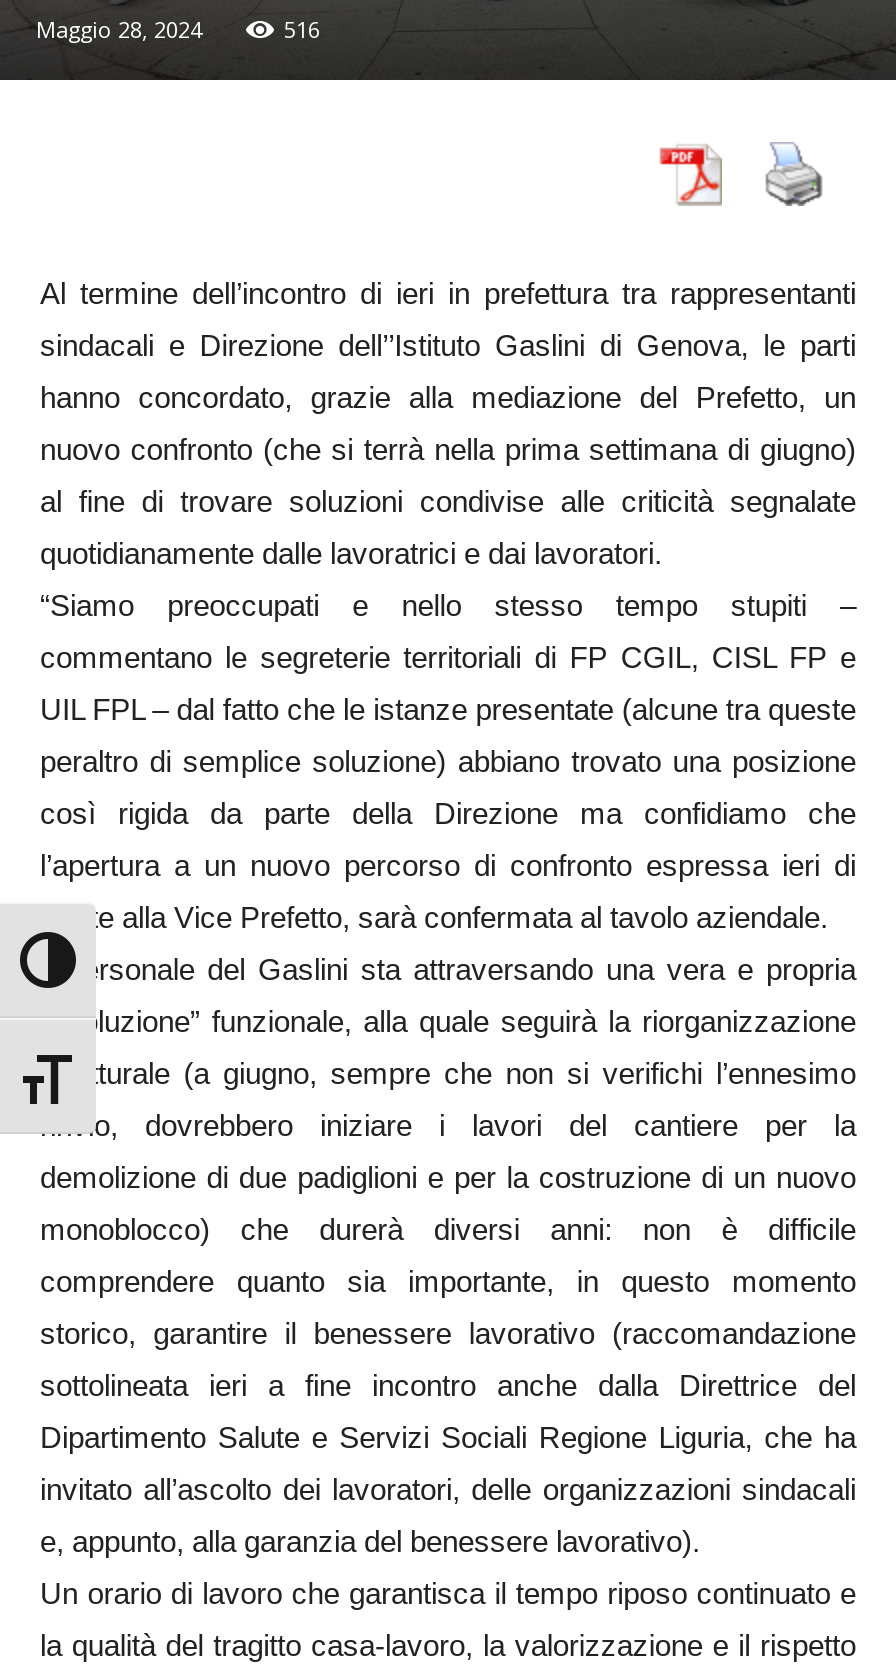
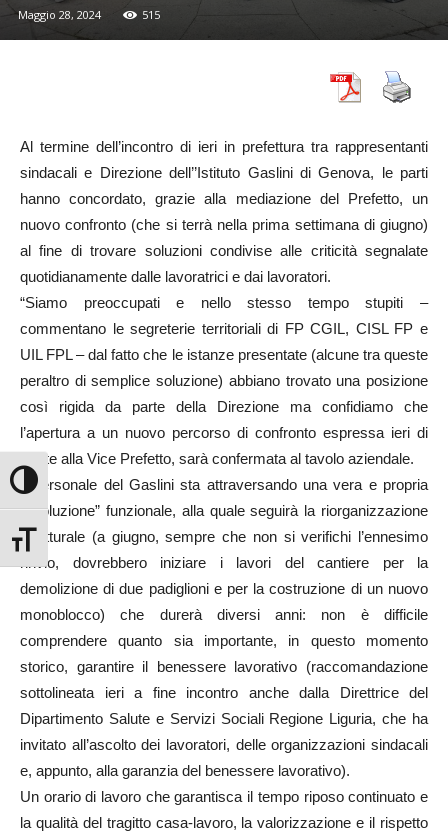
- 516
+ 515
